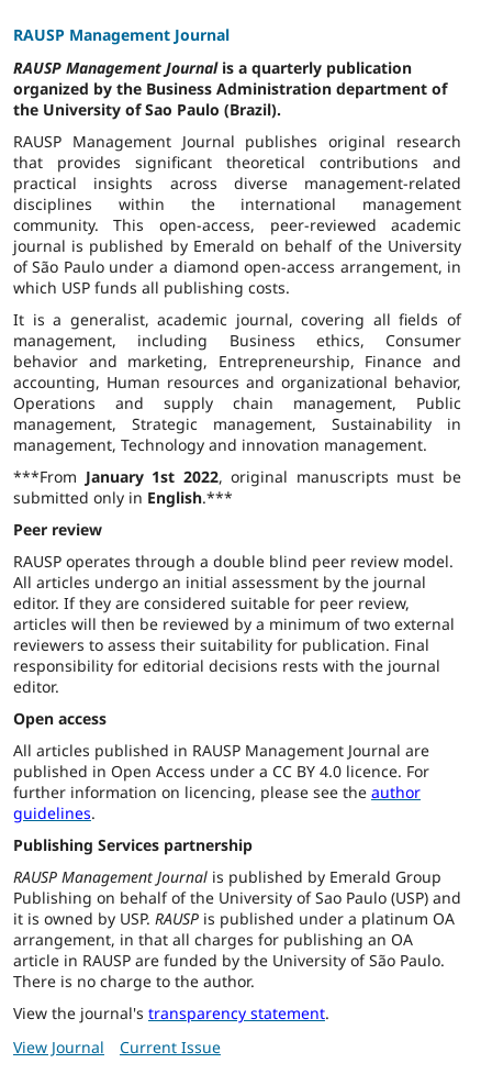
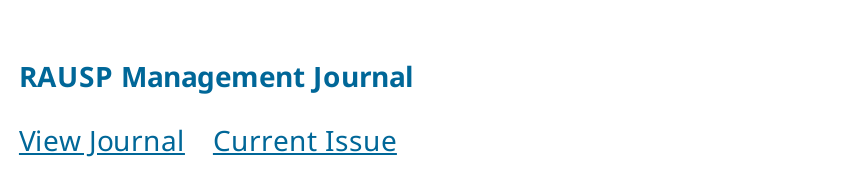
- RAUSP Management Journal is a quarterly publication
- organized by the Business Administration department of
- the University of Sao Paulo (Brazil).
- RAUSP Management Journal publishes original research
- that provides significant theoretical contributions and
- practical insights across diverse management-related
- disciplines within the international management
- community. This open-access, peer-reviewed academic
- journal is published by Emerald on behalf of the University
- of São Paulo under a diamond open-access arrangement, in
- which USP funds all publishing costs.
- It is a generalist, academic journal, covering all fields of
- management, including Business ethics, Consumer
- behavior and marketing, Entrepreneurship, Finance and
- accounting, Human resources and organizational behavior,
- Operations and supply chain management, Public
- management, Strategic management, Sustainability in
- management, Technology and innovation management.
- ***From January 1st 2022, original manuscripts must be
- submitted only in English.***
- Peer review
- RAUSP operates through a double blind peer review model.
- All articles undergo an initial assessment by the journal
- editor. If they are considered suitable for peer review,
- articles will then be reviewed by a minimum of two external
- reviewers to assess their suitability for publication. Final
- responsibility for editorial decisions rests with the journal
- editor.
- Open access
- All articles published in RAUSP Management Journal are
- published in Open Access under a CC BY 4.0 licence. For
- further information on licencing, please see the author
- guidelines.
- Publishing Services partnership
- RAUSP Management Journal is published by Emerald Group
- Publishing on behalf of the University of Sao Paulo (USP) and
- it is owned by USP. RAUSP is published under a platinum OA
- arrangement, in that all charges for publishing an OA
- article in RAUSP are funded by the University of São Paulo.
- There is no charge to the author.
- View the journal's transparency statement.
